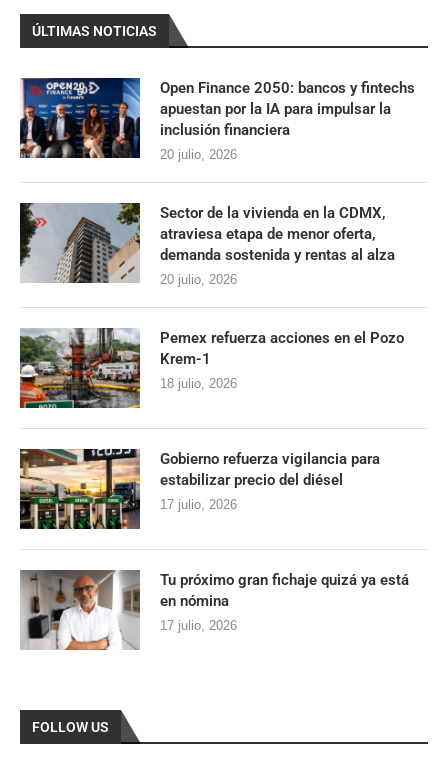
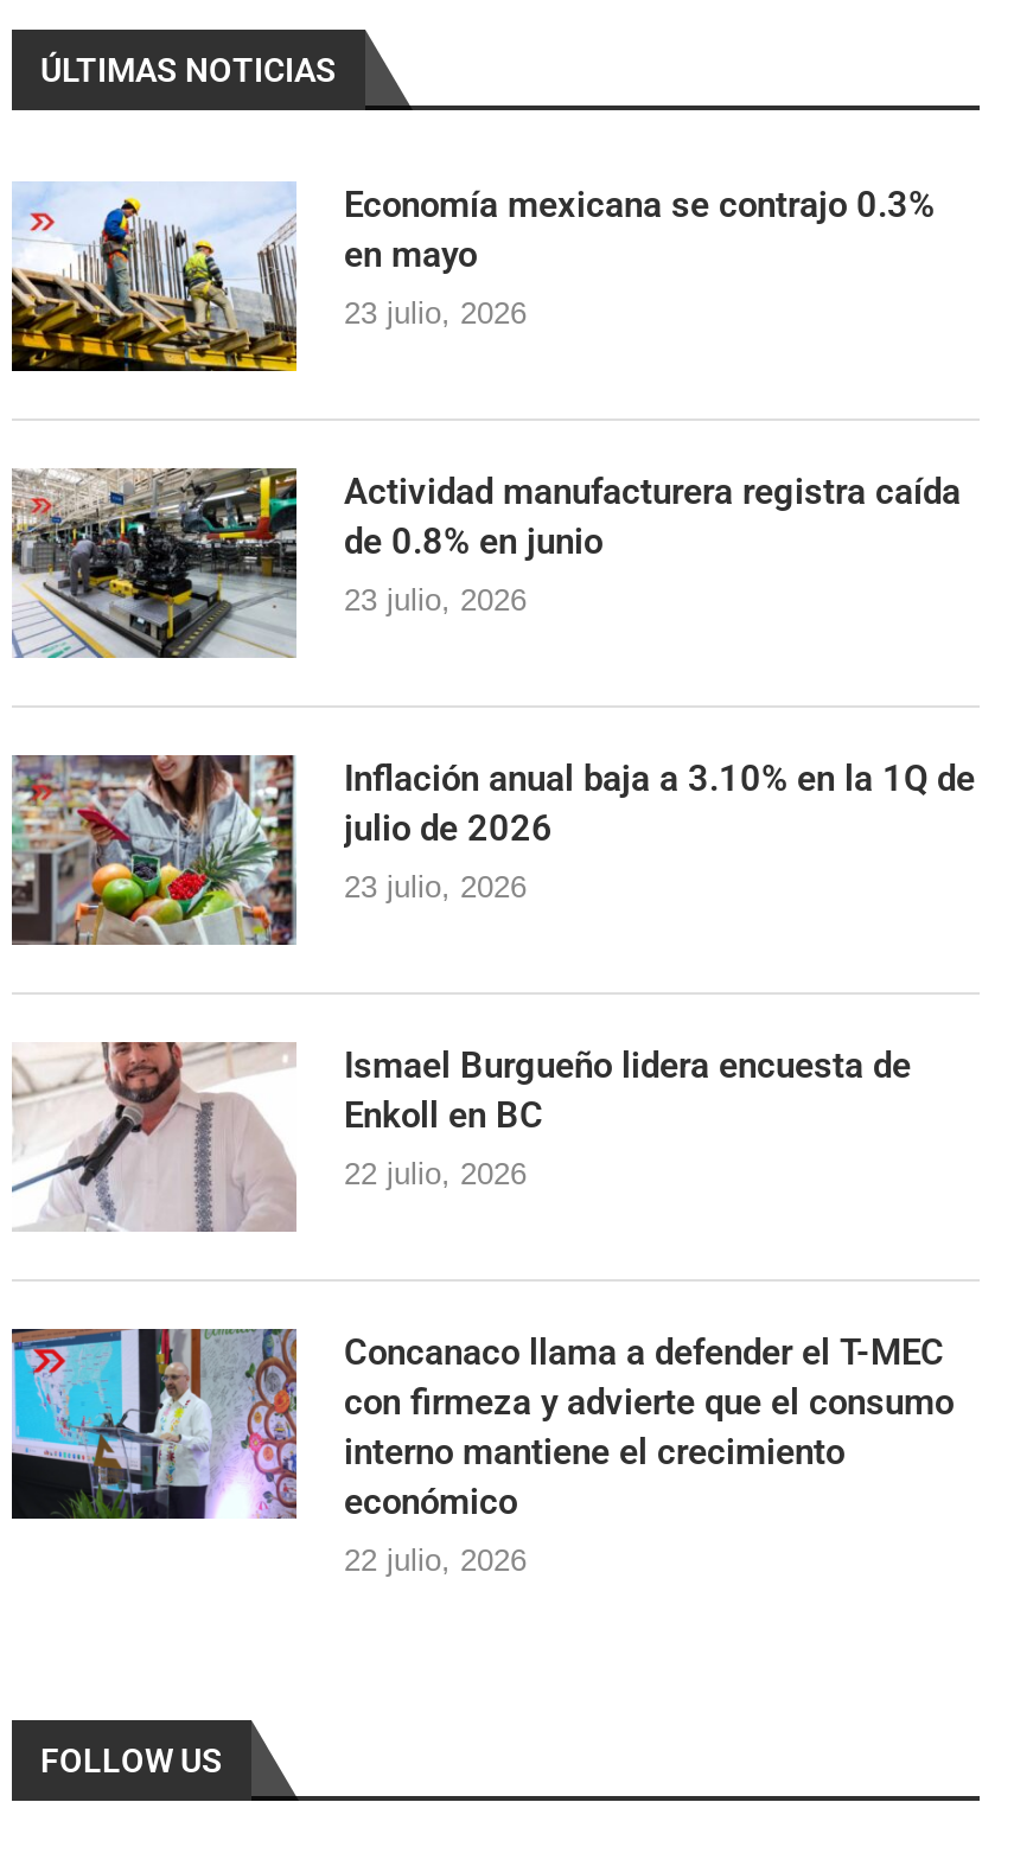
- [image]
- Open Finance 2050: bancos y fintechs
- apuestan por la IA para impulsar la
- inclusión financiera
- 20 julio, 2026
+ [image]
+ Economía mexicana se contrajo 0.3%
+ en mayo
+ 23 julio, 2026

- [image]
- Sector de la vivienda en la CDMX,
- atraviesa etapa de menor oferta,
- demanda sostenida y rentas al alza
- 20 julio, 2026
+ [image]
+ Actividad manufacturera registra caída
+ de 0.8% en junio
+ 23 julio, 2026

- [image]
- Pemex refuerza acciones en el Pozo
- Krem-1
- 18 julio, 2026
+ [image]
+ Inflación anual baja a 3.10% en la 1Q de
+ julio de 2026
+ 23 julio, 2026

- [image]
- Gobierno refuerza vigilancia para
- estabilizar precio del diésel
- 17 julio, 2026
+ [image]
+ Ismael Burgueño lidera encuesta de
+ Enkoll en BC
+ 22 julio, 2026

- [image]
- Tu próximo gran fichaje quizá ya está
- en nómina
- 17 julio, 2026
+ [image]
+ Concanaco llama a defender el T-MEC
+ con firmeza y advierte que el consumo
+ interno mantiene el crecimiento
+ económico
+ 22 julio, 2026
